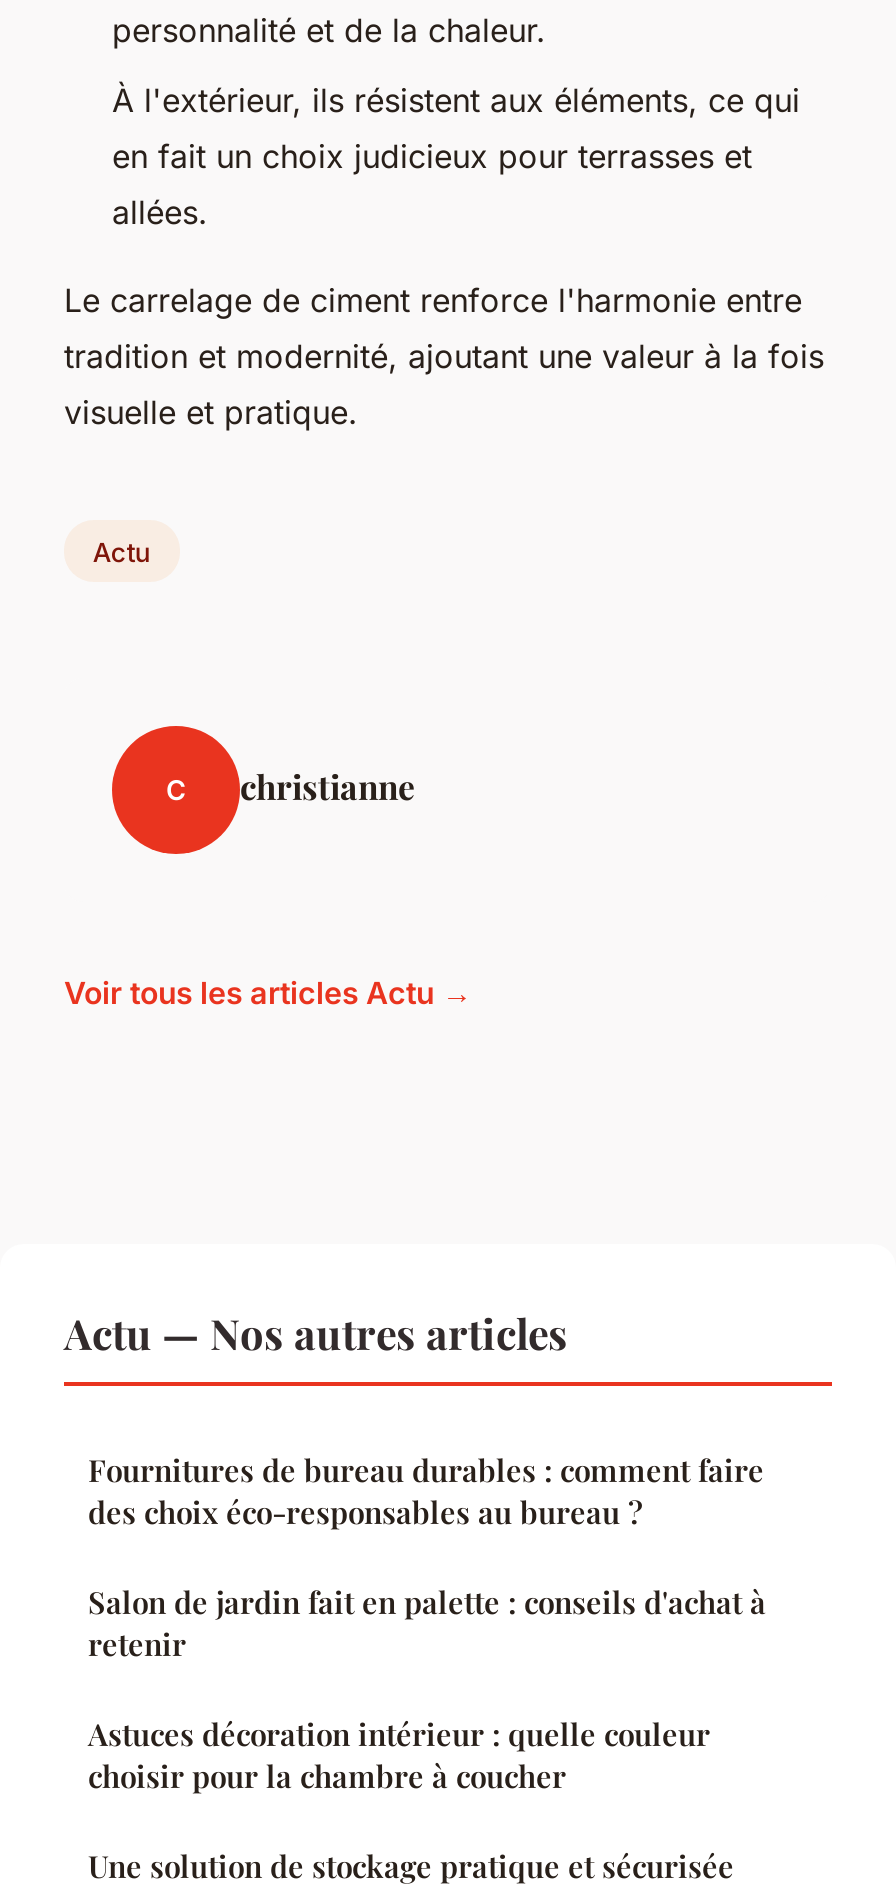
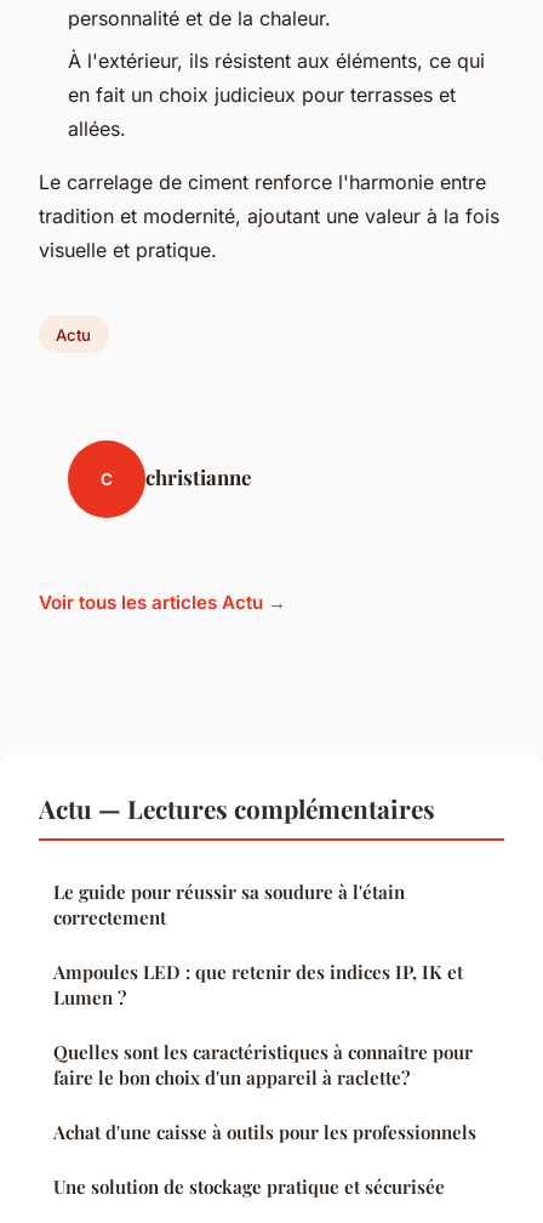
- Actu — Nos autres articles
- Fournitures de bureau durables : comment faire
- des choix éco-responsables au bureau ?
- Salon de jardin fait en palette : conseils d'achat à
- retenir
- Astuces décoration intérieur : quelle couleur
- choisir pour la chambre à coucher
+ Actu — Lectures complémentaires
+ Le guide pour réussir sa soudure à l'étain
+ correctement
+ Ampoules LED : que retenir des indices IP, IK et
+ Lumen ?
+ Quelles sont les caractéristiques à connaître pour
+ faire le bon choix d'un appareil à raclette?
+ Achat d'une caisse à outils pour les professionnels
